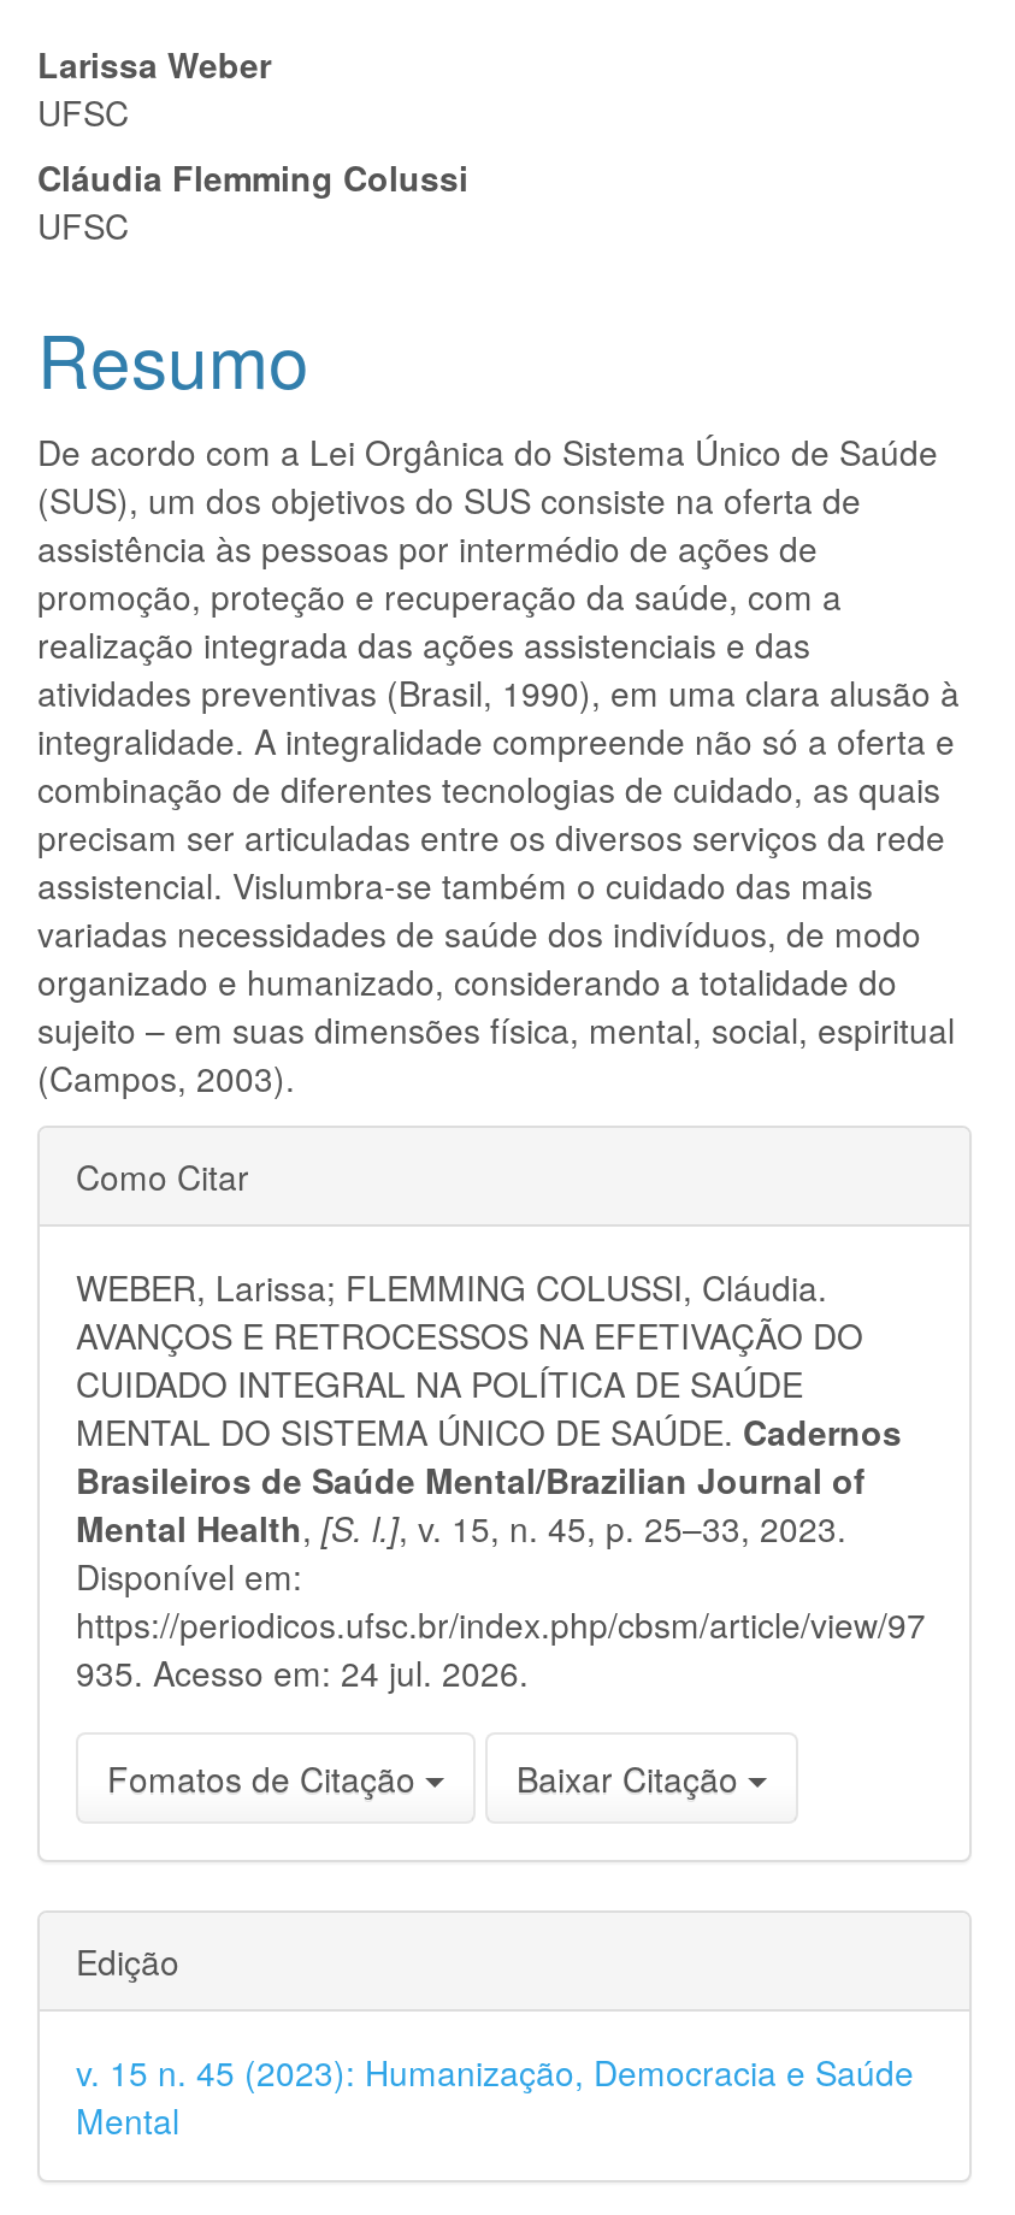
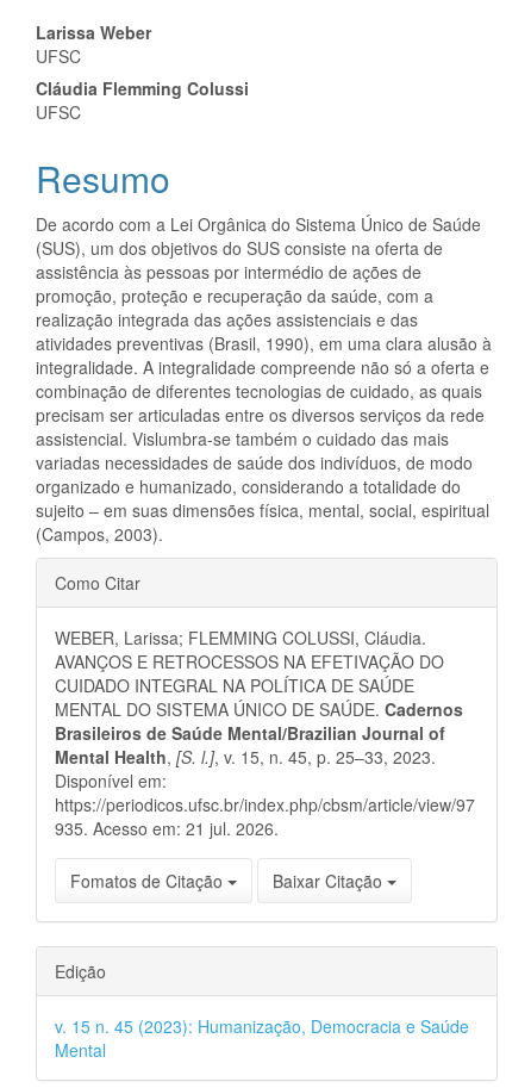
- 935. Acesso em: 24 jul. 2026.
+ 935. Acesso em: 21 jul. 2026.
